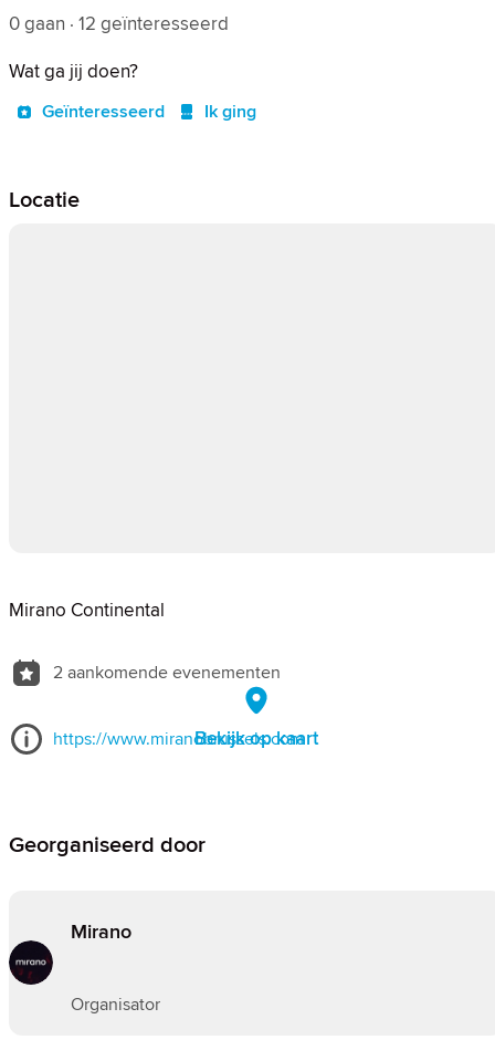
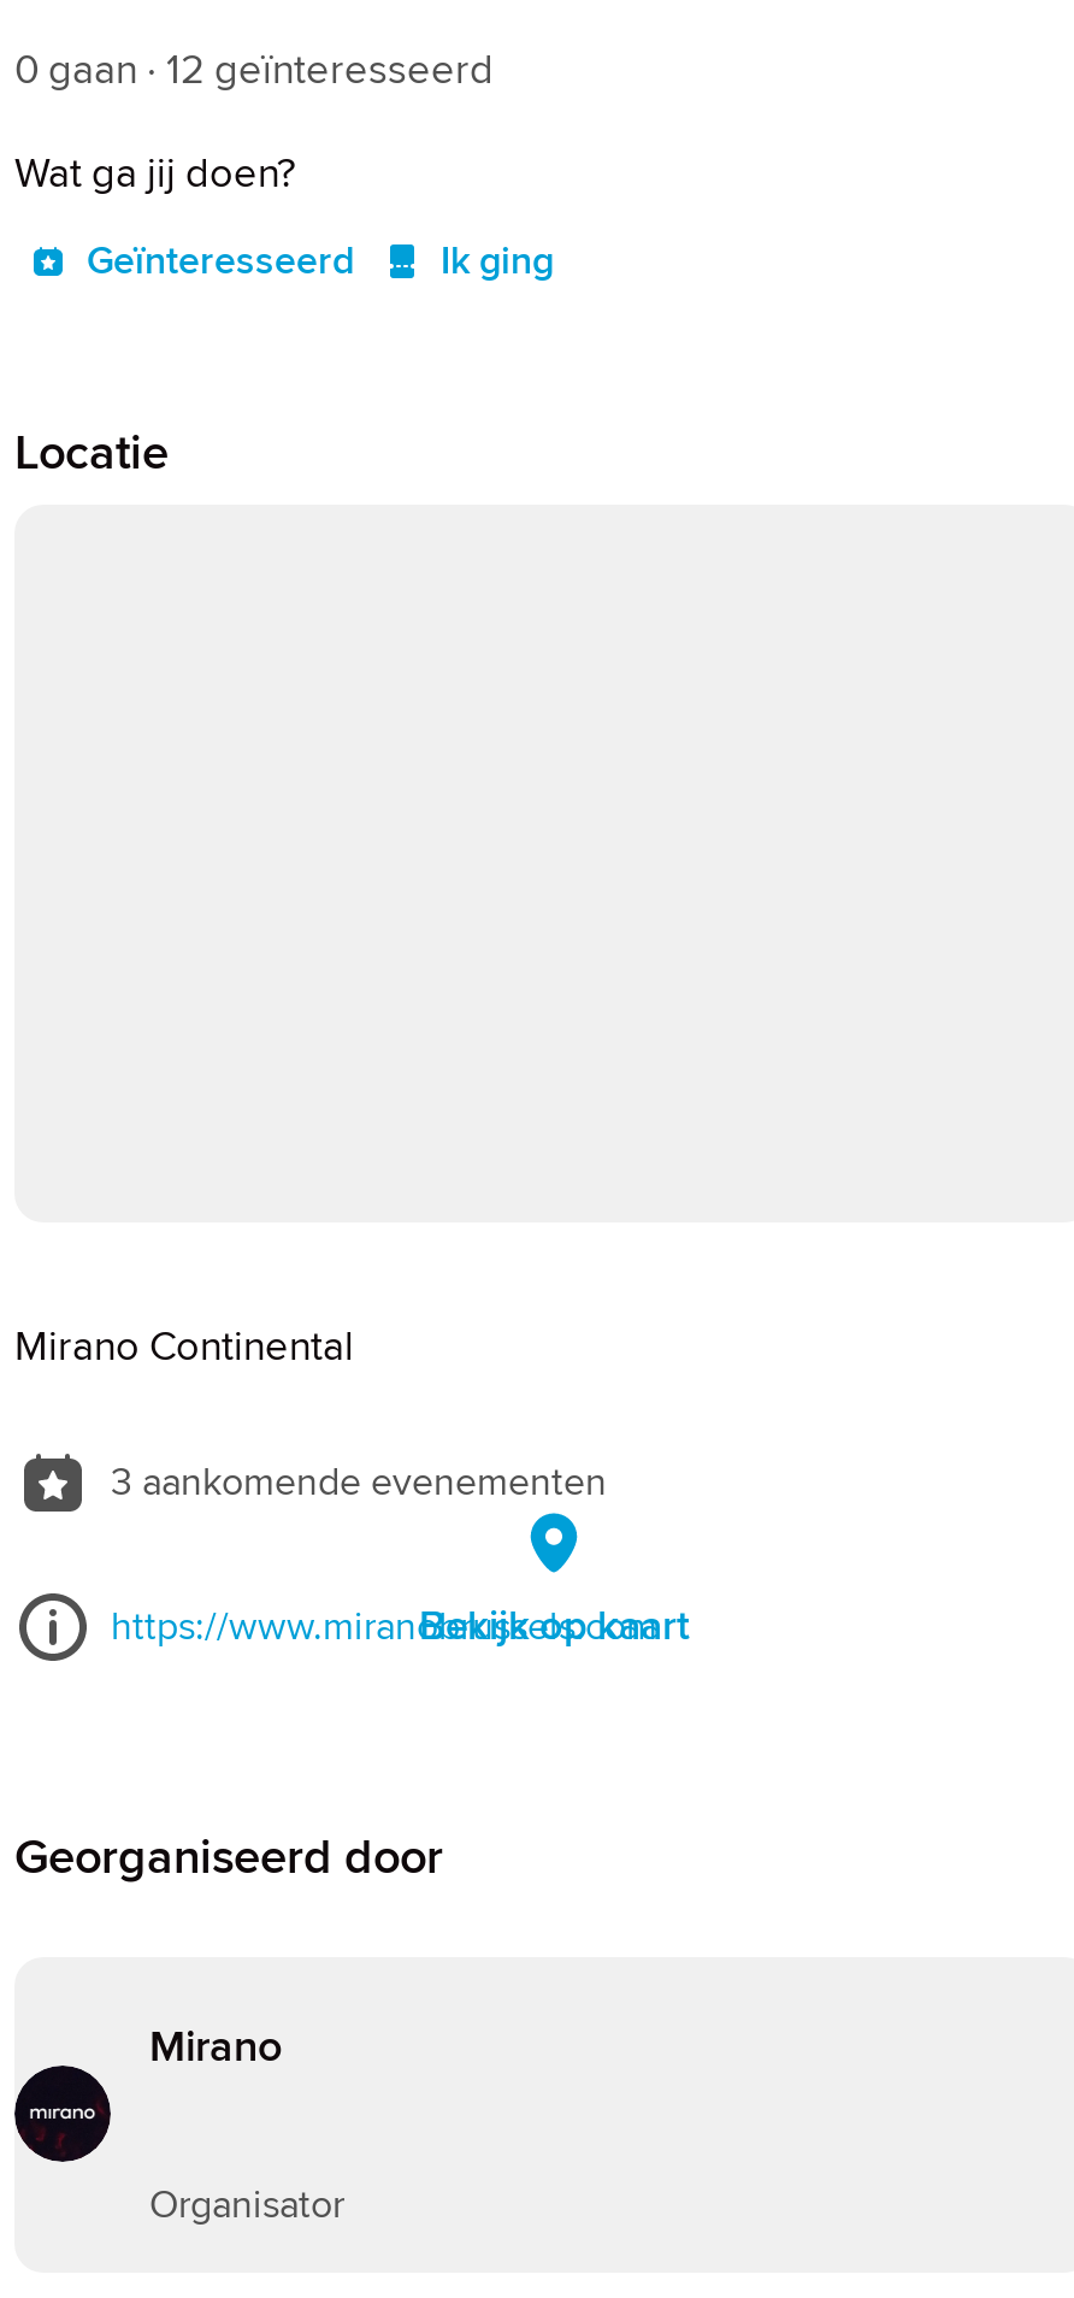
- 2 aankomende evenementen
+ 3 aankomende evenementen
